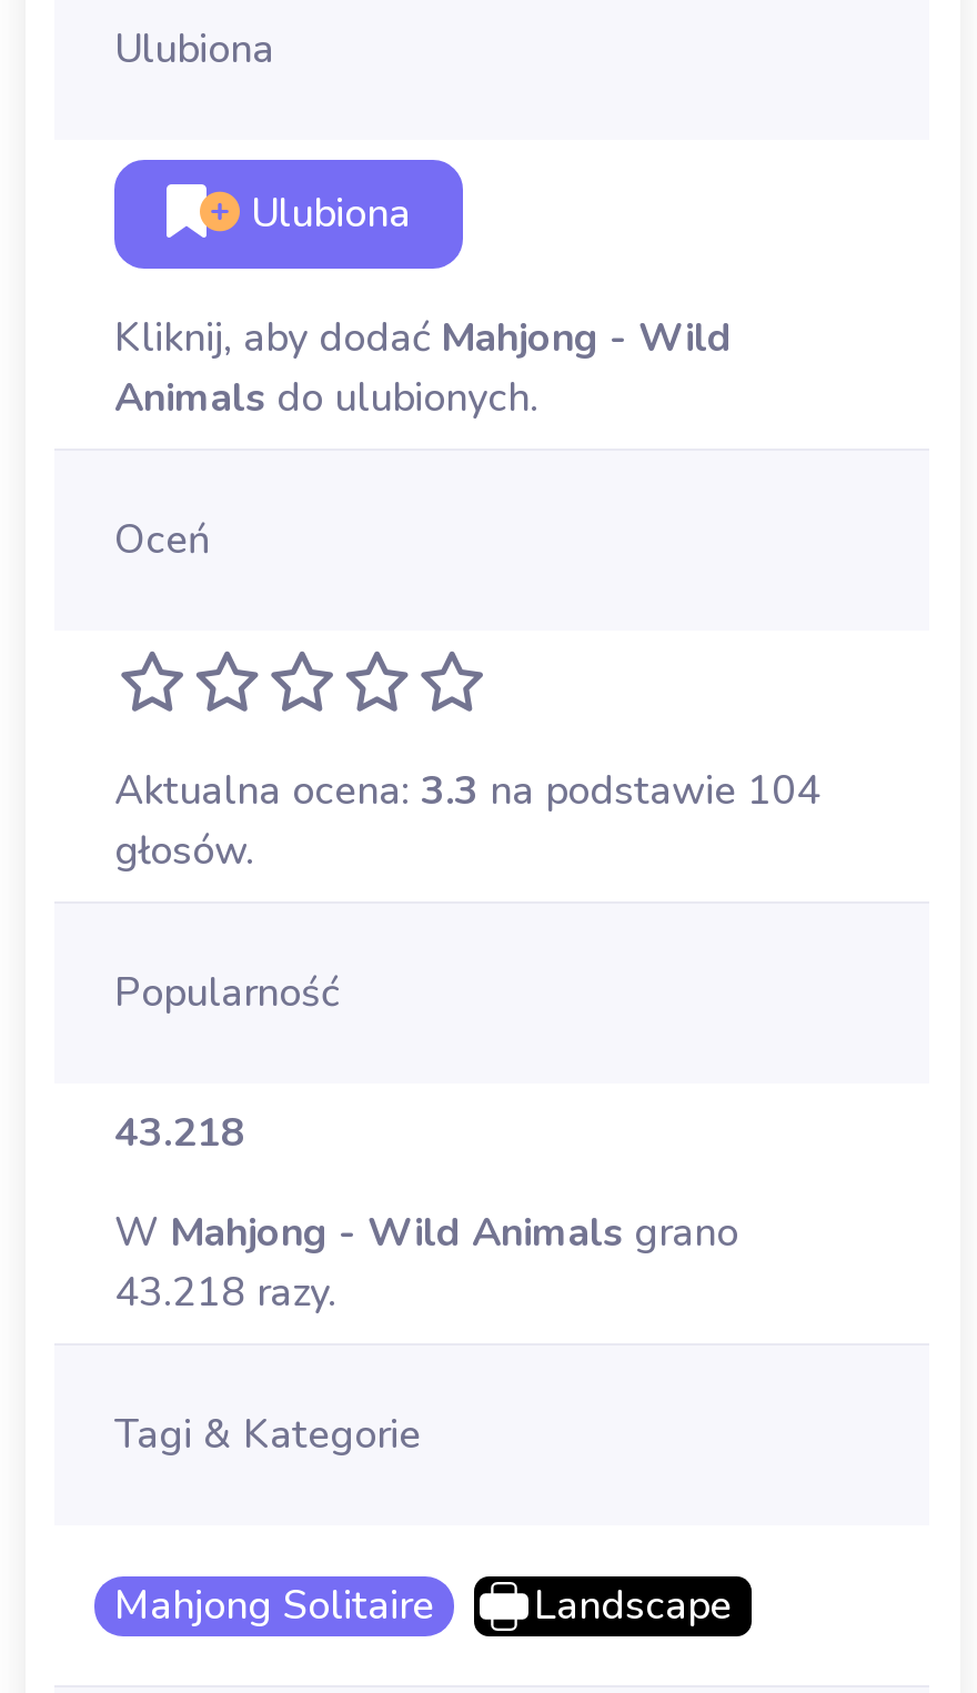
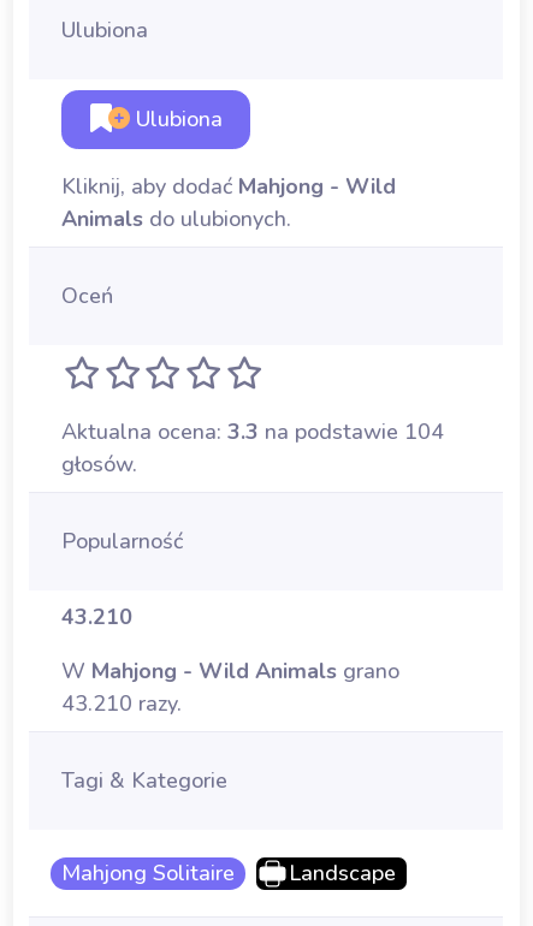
- 43.218
+ 43.210

- 43.218 razy.
+ 43.210 razy.
